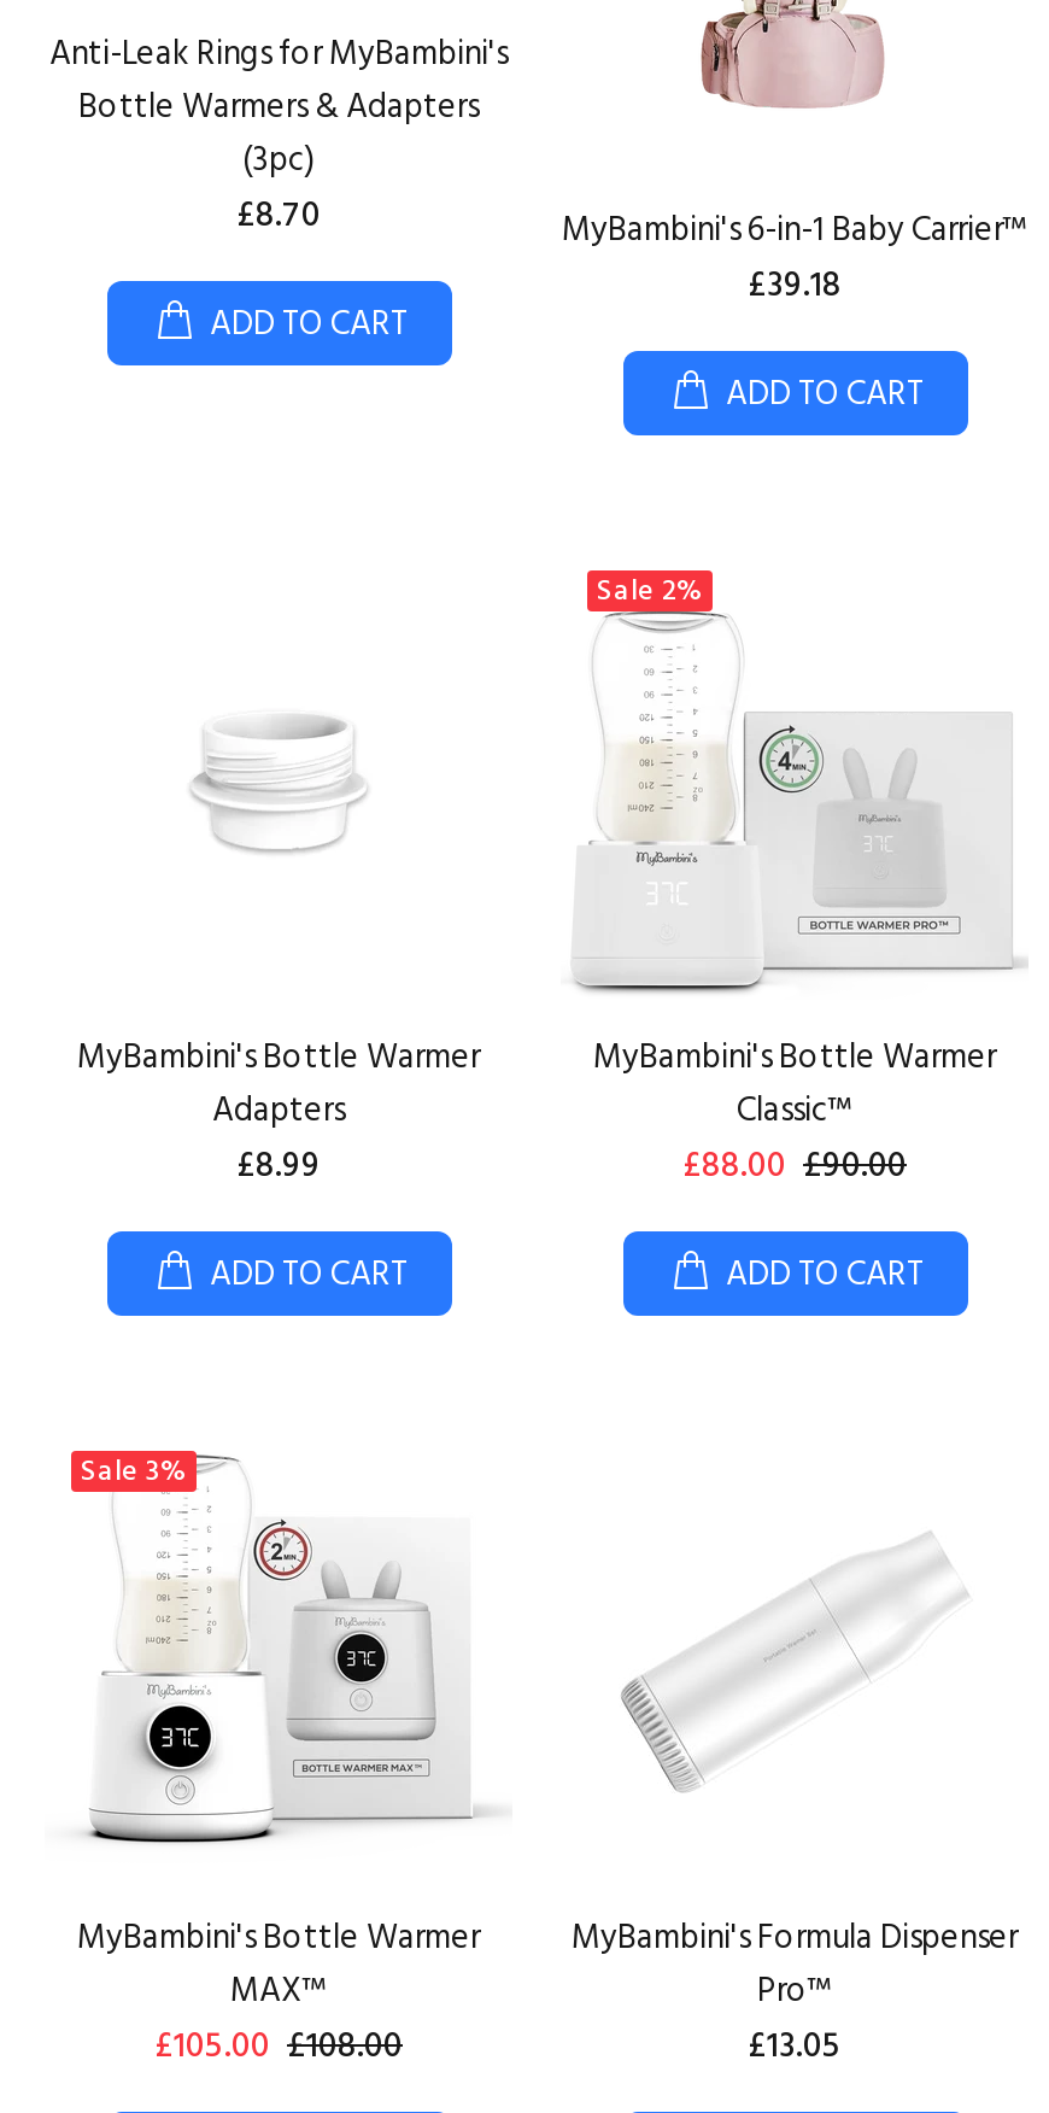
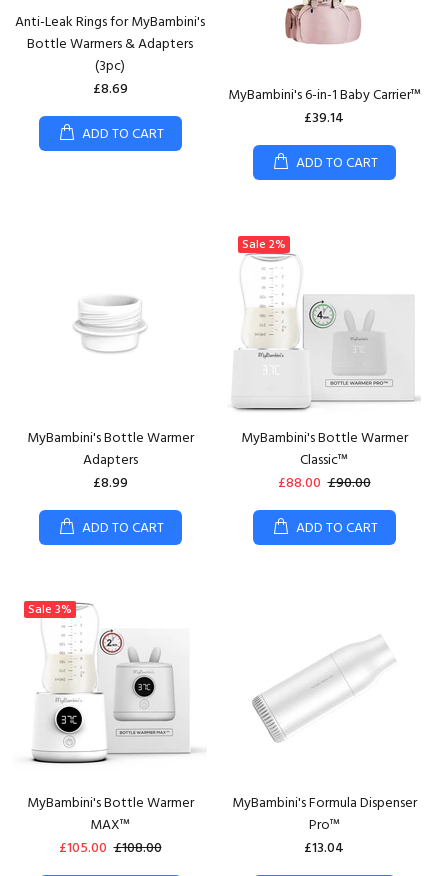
- £8.70
+ £8.69

- £39.18
+ £39.14

- £13.05
+ £13.04
